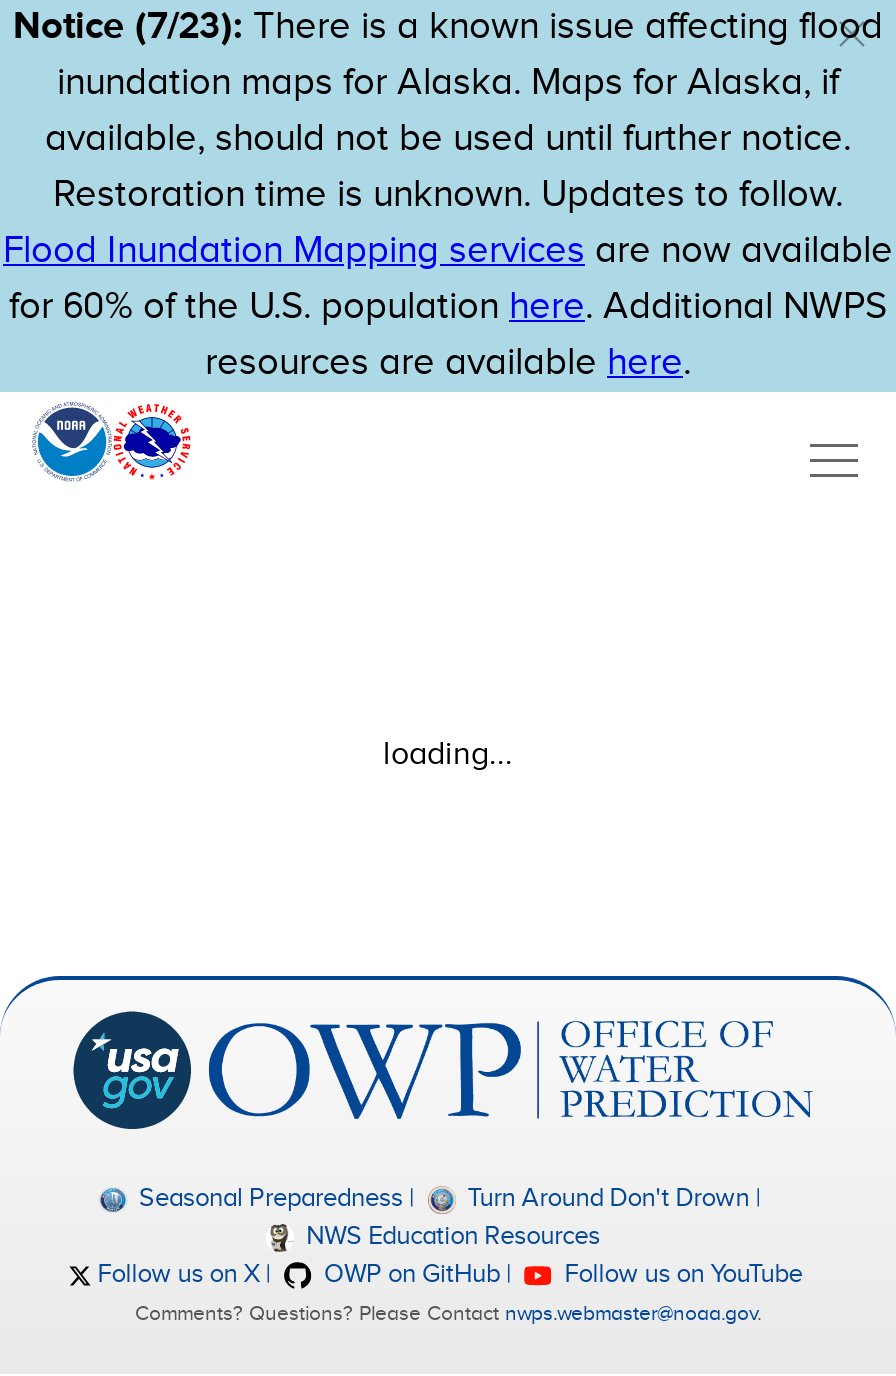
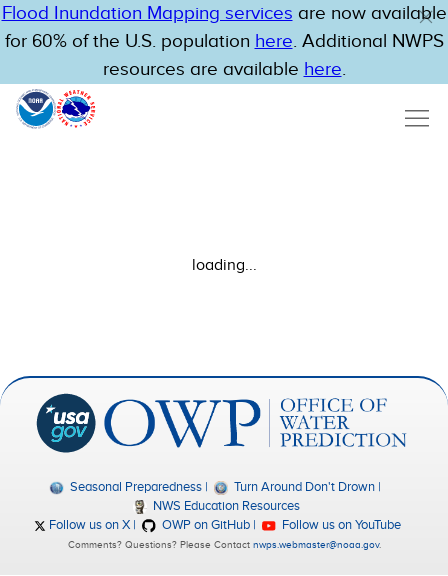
- Notice (7/23): There is a known issue affecting flood
- inundation maps for Alaska. Maps for Alaska, if
- available, should not be used until further notice.
- Restoration time is unknown. Updates to follow.
